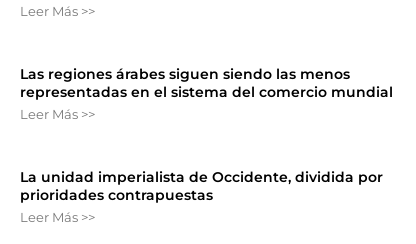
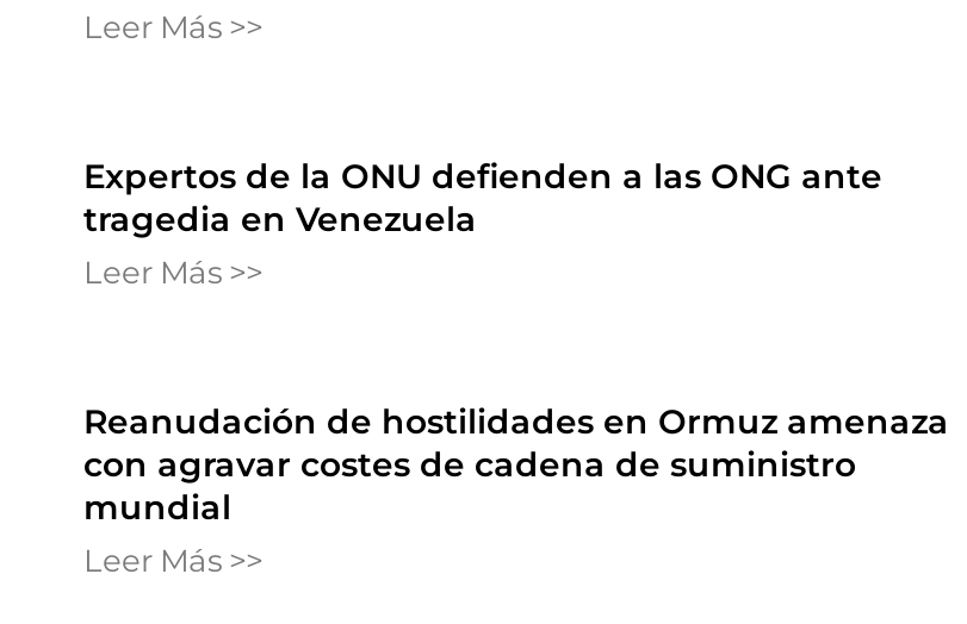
- Las regiones árabes siguen siendo las menos
- representadas en el sistema del comercio mundial
+ Expertos de la ONU defienden a las ONG ante
+ tragedia en Venezuela

- La unidad imperialista de Occidente, dividida por
- prioridades contrapuestas
+ Reanudación de hostilidades en Ormuz amenaza
+ con agravar costes de cadena de suministro
+ mundial
